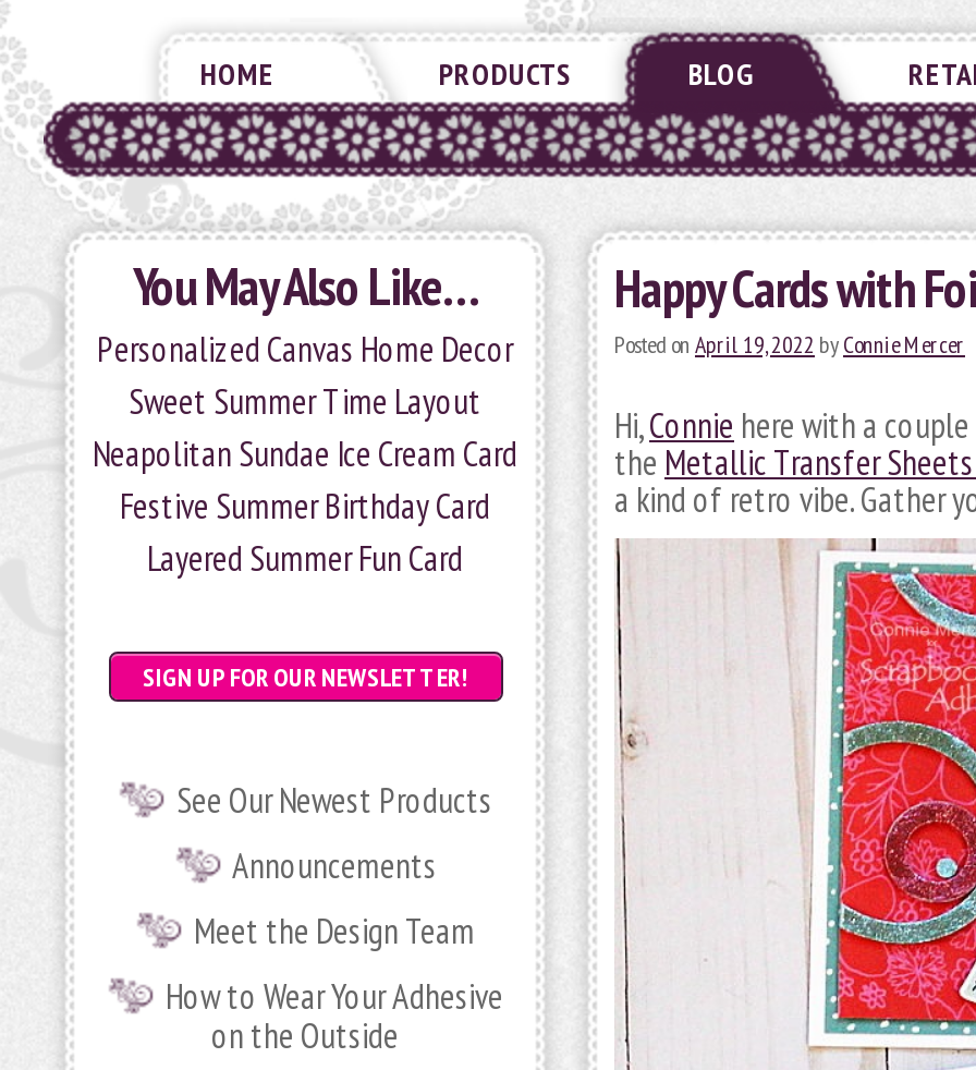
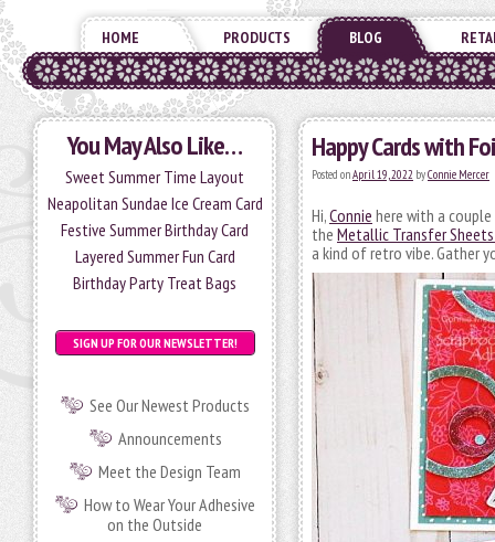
- Personalized Canvas Home Decor

moved up: Sweet Summer Time Layout | Neapolitan Sundae Ice Cream Card | Festive Summer Birthday Card | Layered Summer Fun Card

+ Birthday Party Treat Bags
